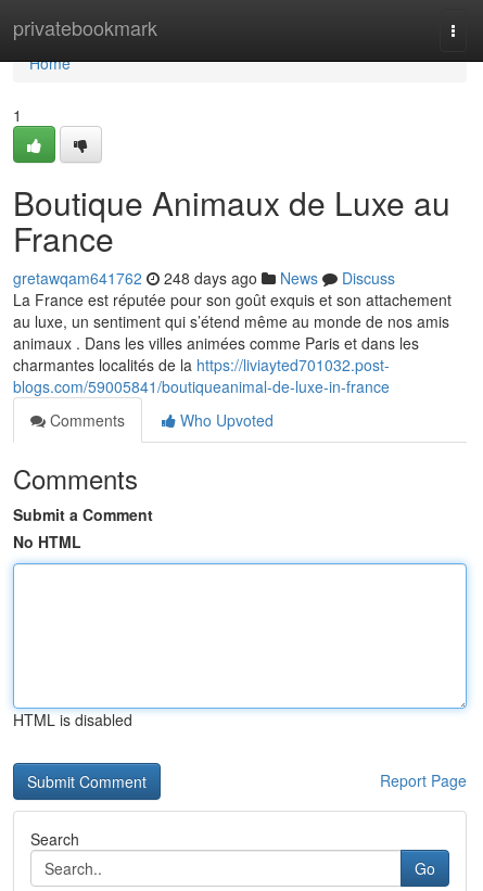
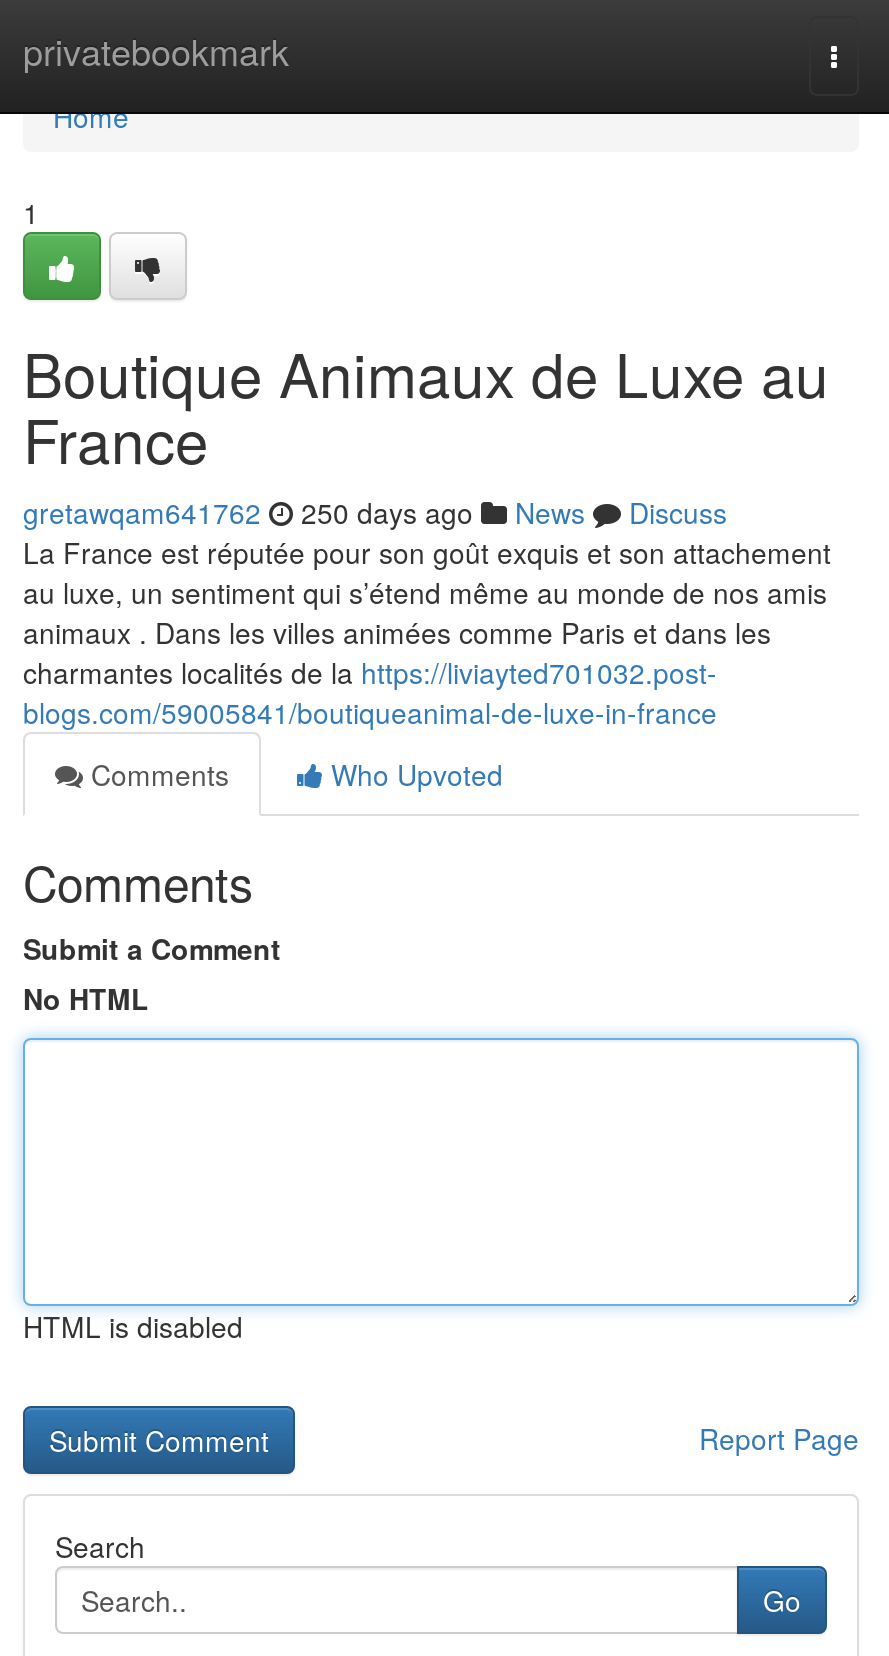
- gretawqam641762 248 days ago News Discuss
+ gretawqam641762 250 days ago News Discuss
